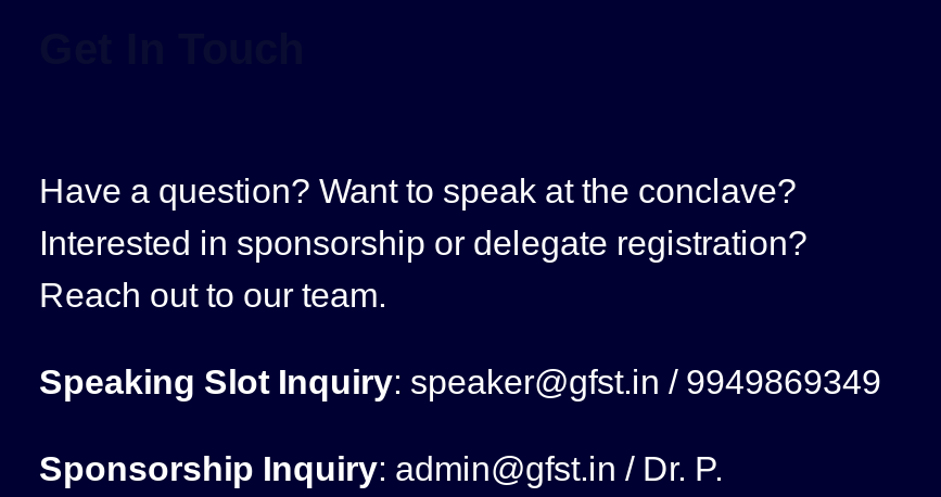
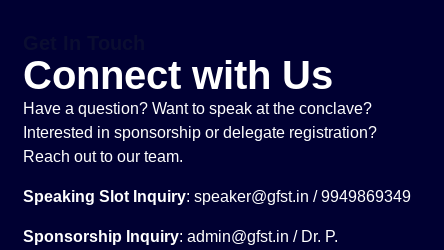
+ Connect with Us
